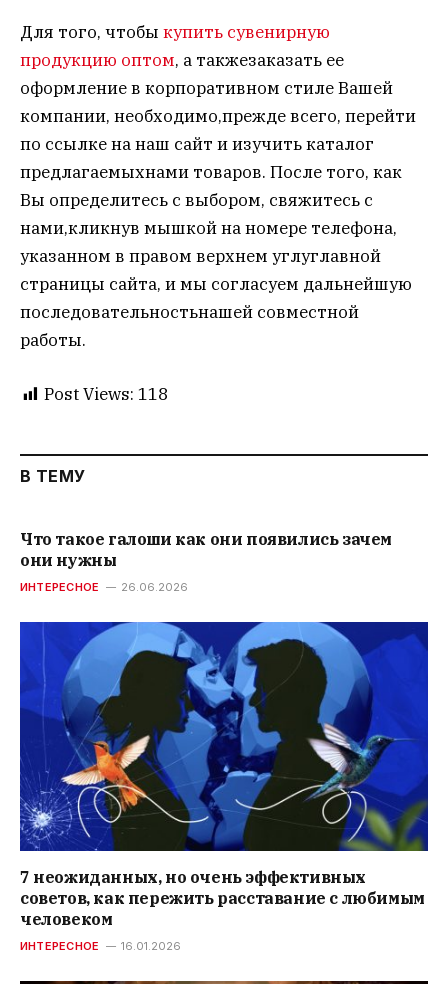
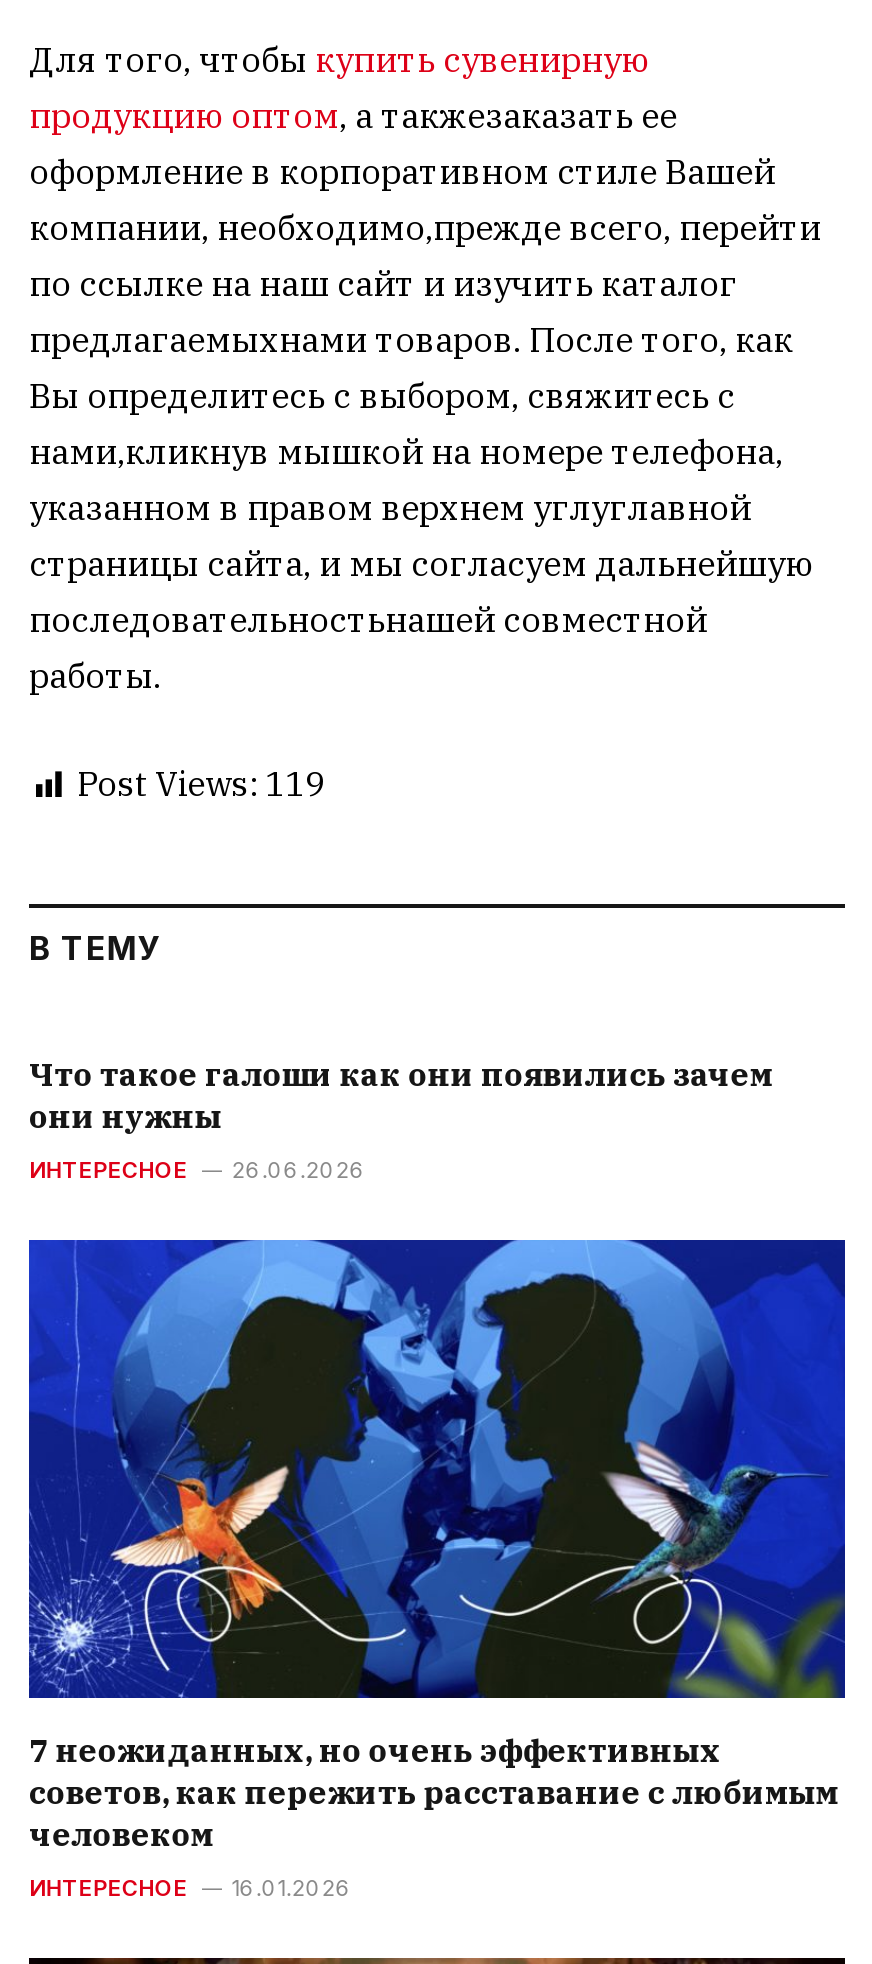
- Post Views: 118
+ Post Views: 119
